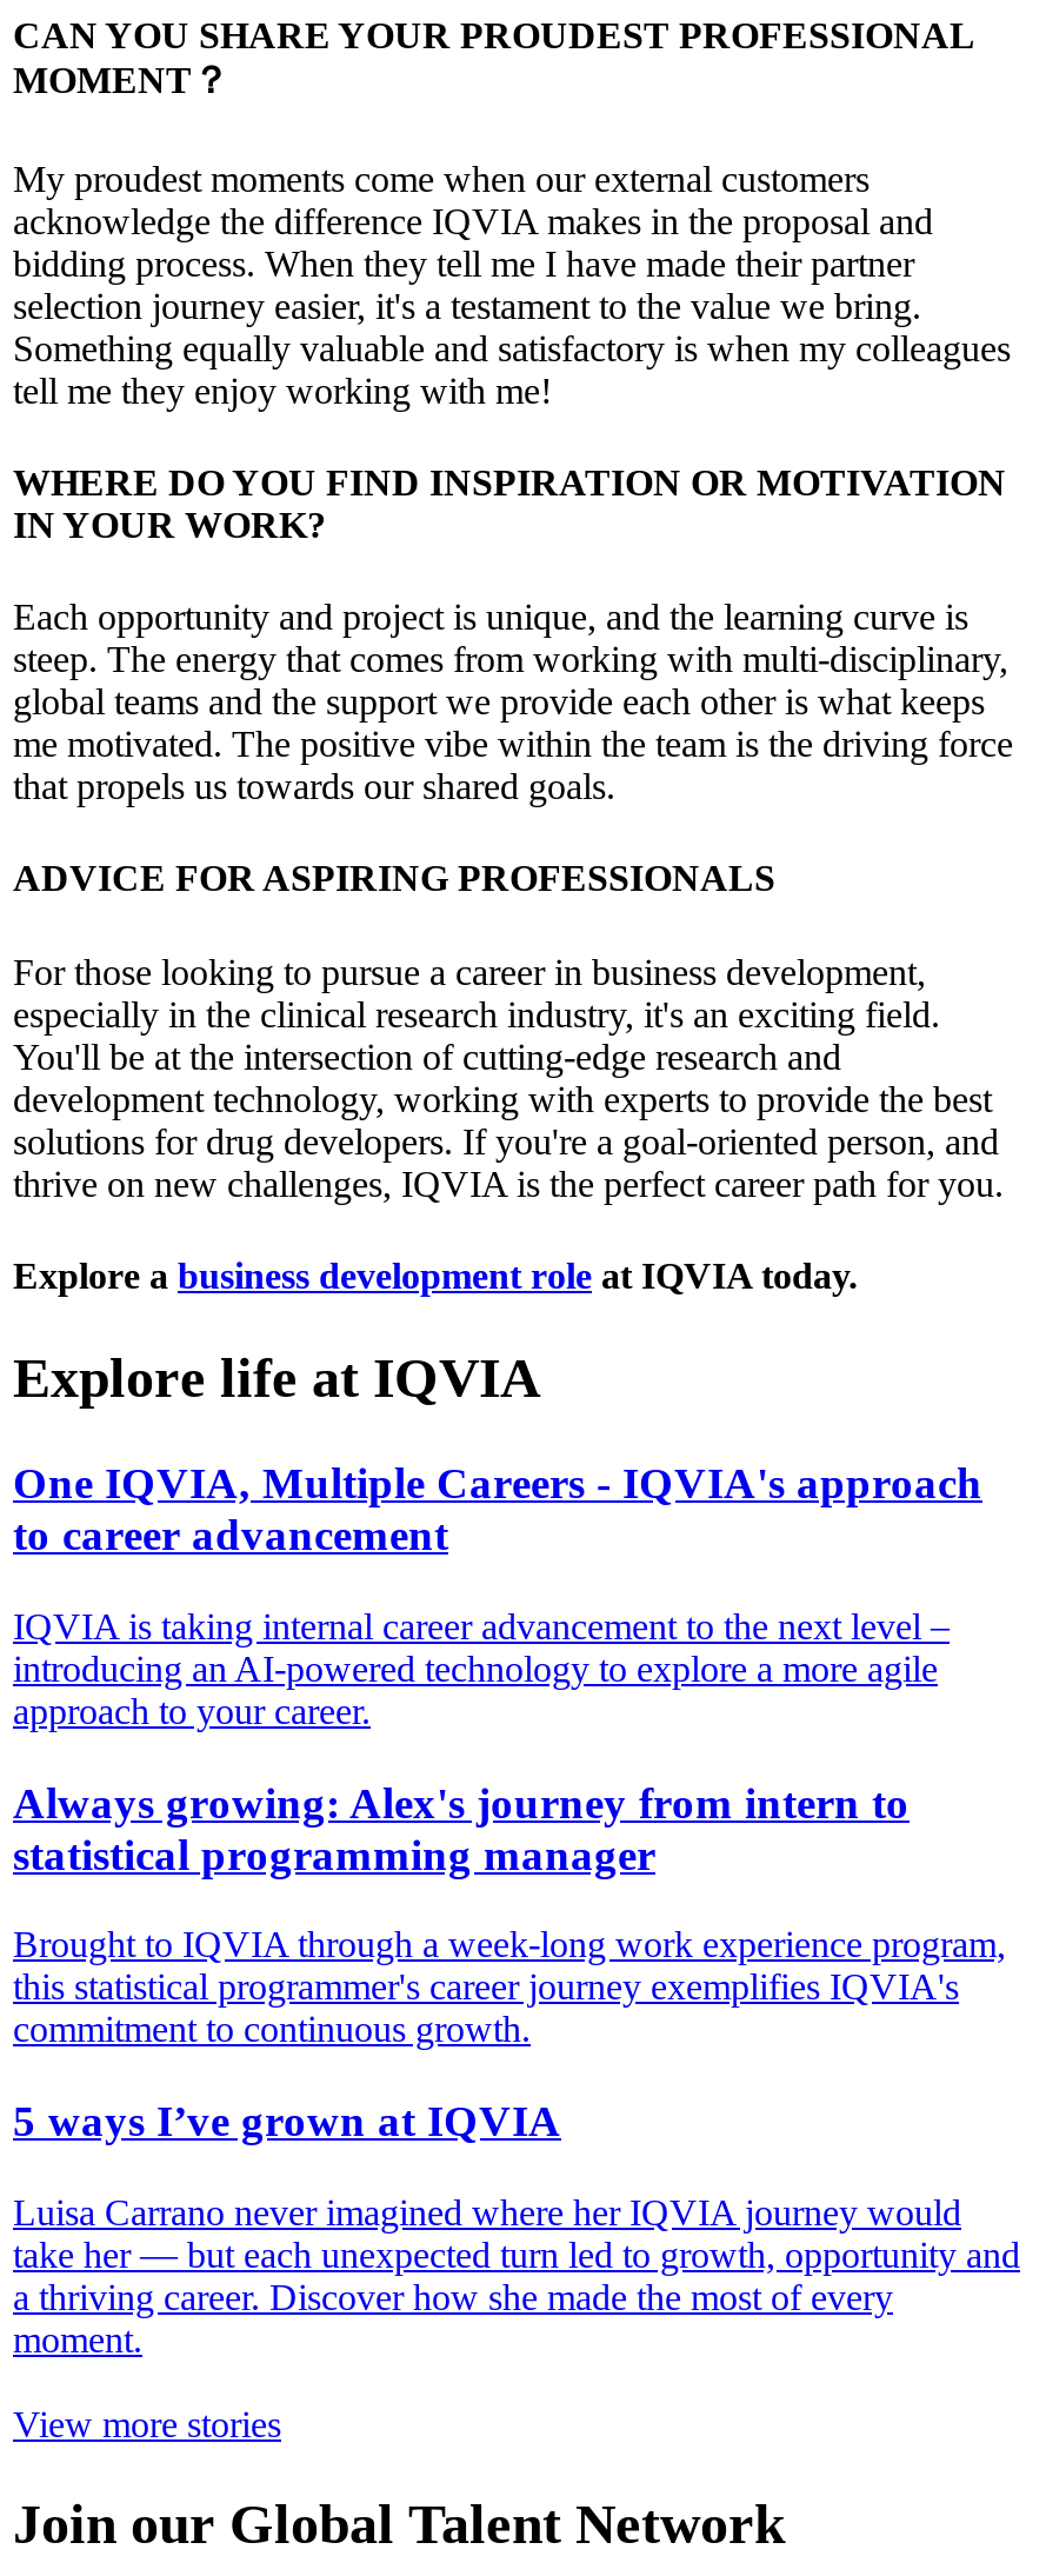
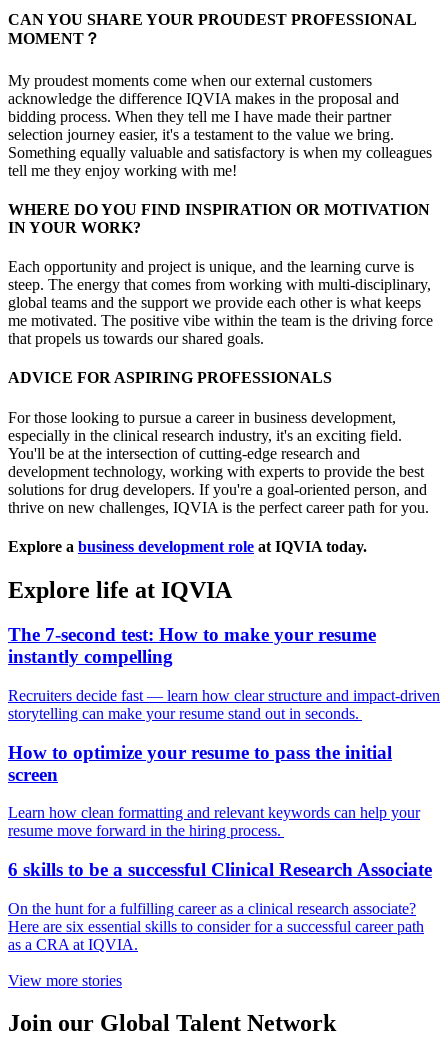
- One IQVIA, Multiple Careers - IQVIA's approach
- to career advancement
+ The 7-second test: How to make your resume
+ instantly compelling

- IQVIA is taking internal career advancement to the next level –
- introducing an AI-powered technology to explore a more agile
- approach to your career.
+ Recruiters decide fast — learn how clear structure and impact-driven
+ storytelling can make your resume stand out in seconds.

- Always growing: Alex's journey from intern to
- statistical programming manager
+ How to optimize your resume to pass the initial
+ screen

- Brought to IQVIA through a week-long work experience program,
- this statistical programmer's career journey exemplifies IQVIA's
- commitment to continuous growth.
+ Learn how clean formatting and relevant keywords can help your
+ resume move forward in the hiring process.

- 5 ways I’ve grown at IQVIA
+ 6 skills to be a successful Clinical Research Associate

- Luisa Carrano never imagined where her IQVIA journey would
- take her — but each unexpected turn led to growth, opportunity and
- a thriving career. Discover how she made the most of every
- moment.
+ On the hunt for a fulfilling career as a clinical research associate?
+ Here are six essential skills to consider for a successful career path
+ as a CRA at IQVIA.
